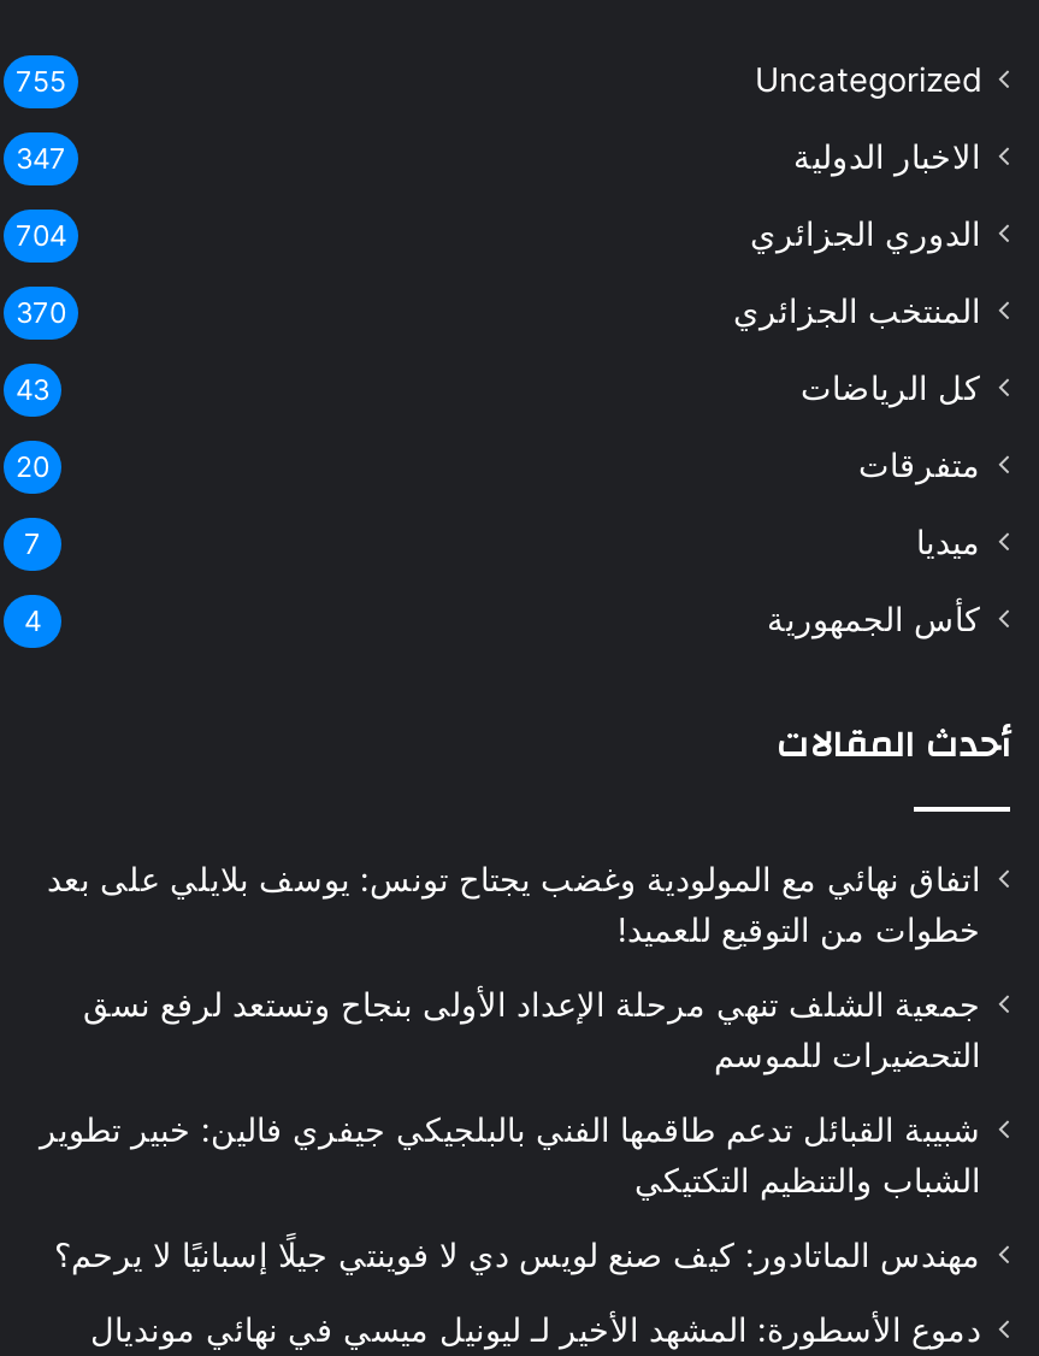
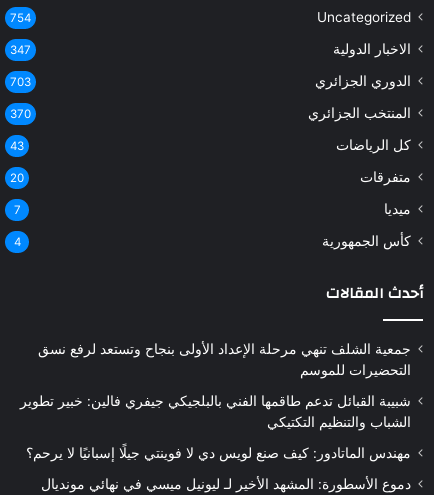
- 755
+ 754

- 704
+ 703

- اتفاق نهائي مع المولودية وغضب يجتاح تونس: يوسف بلايلي على بعد
- خطوات من التوقيع للعميد!
